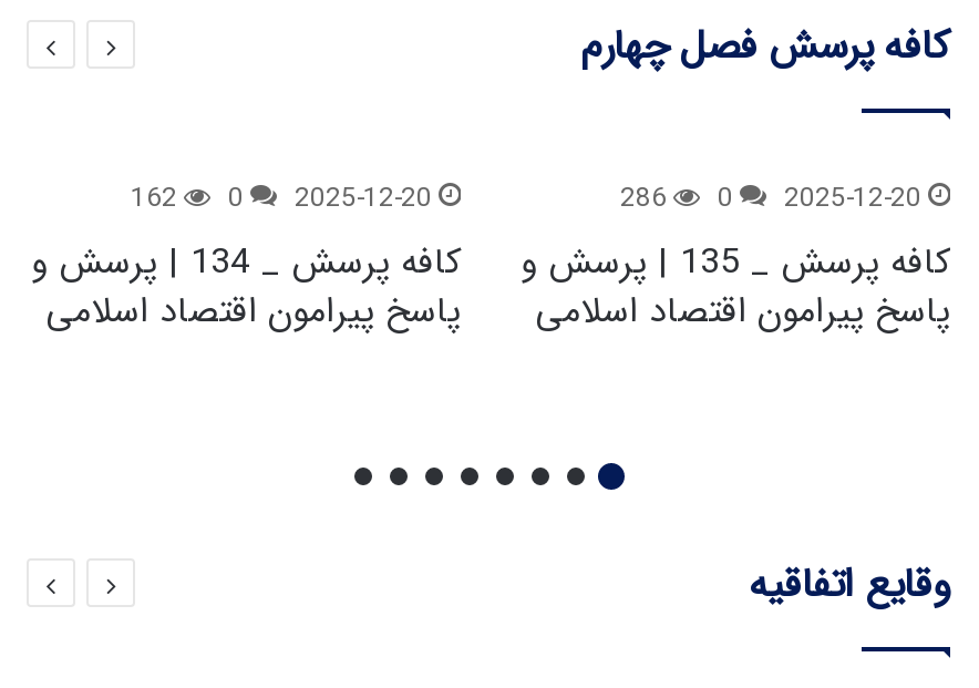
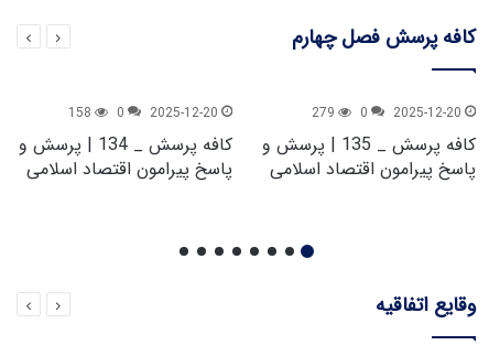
- 162 0 2025-12-20
+ 158 0 2025-12-20

- 286 0 2025-12-20
+ 279 0 2025-12-20
